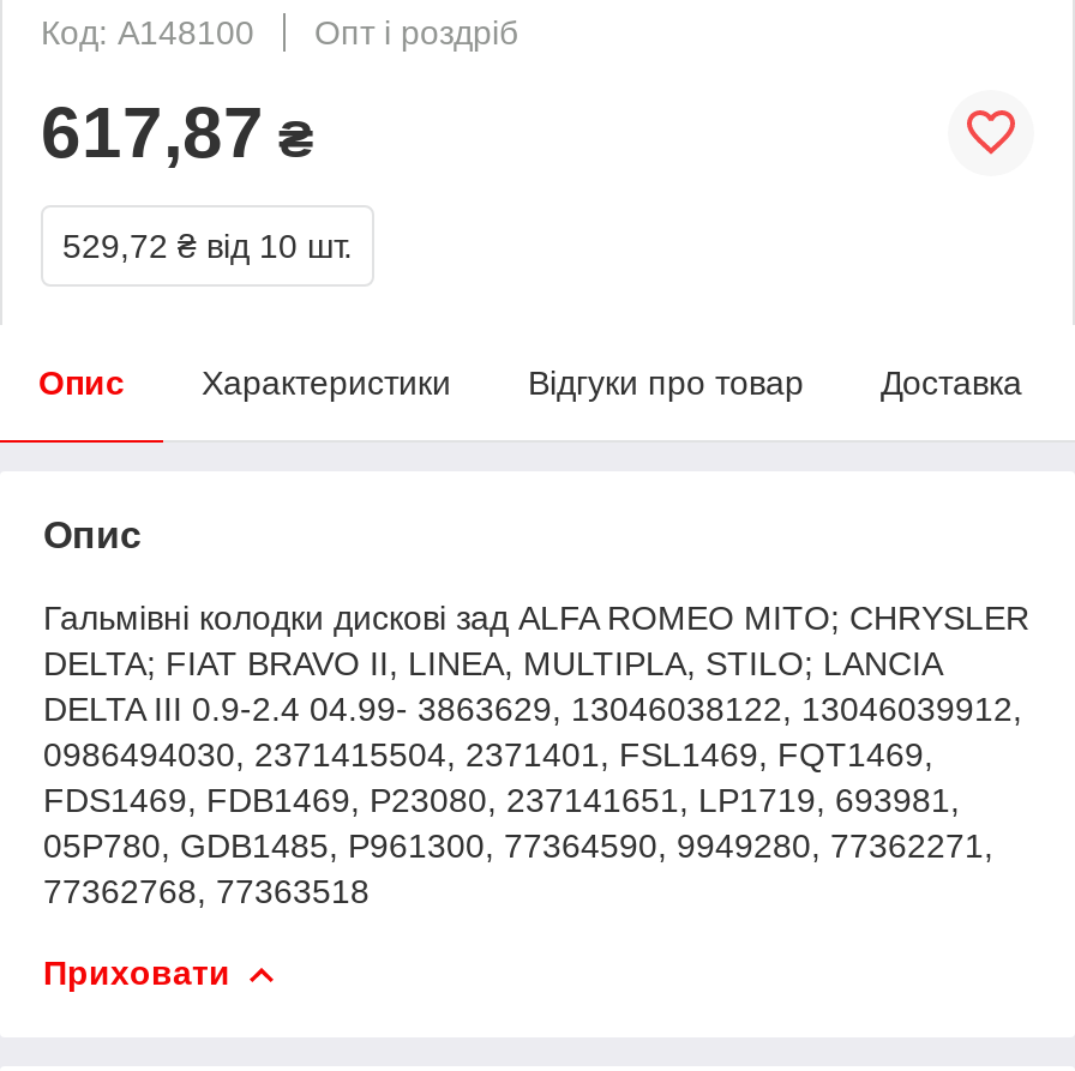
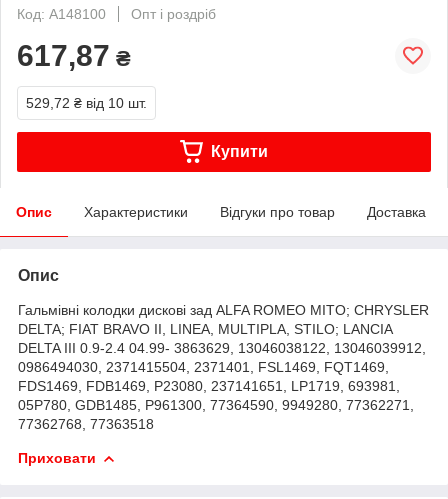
+ Купити
